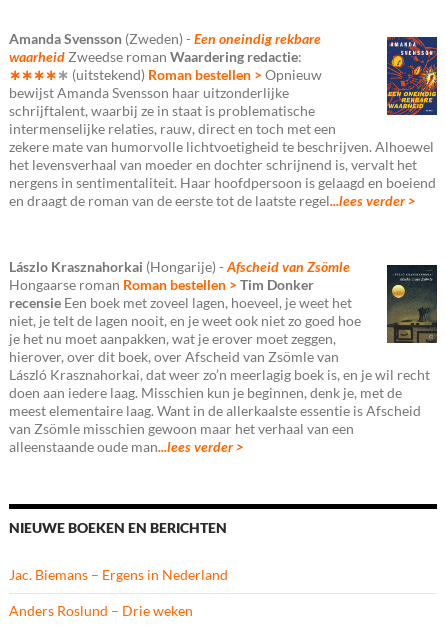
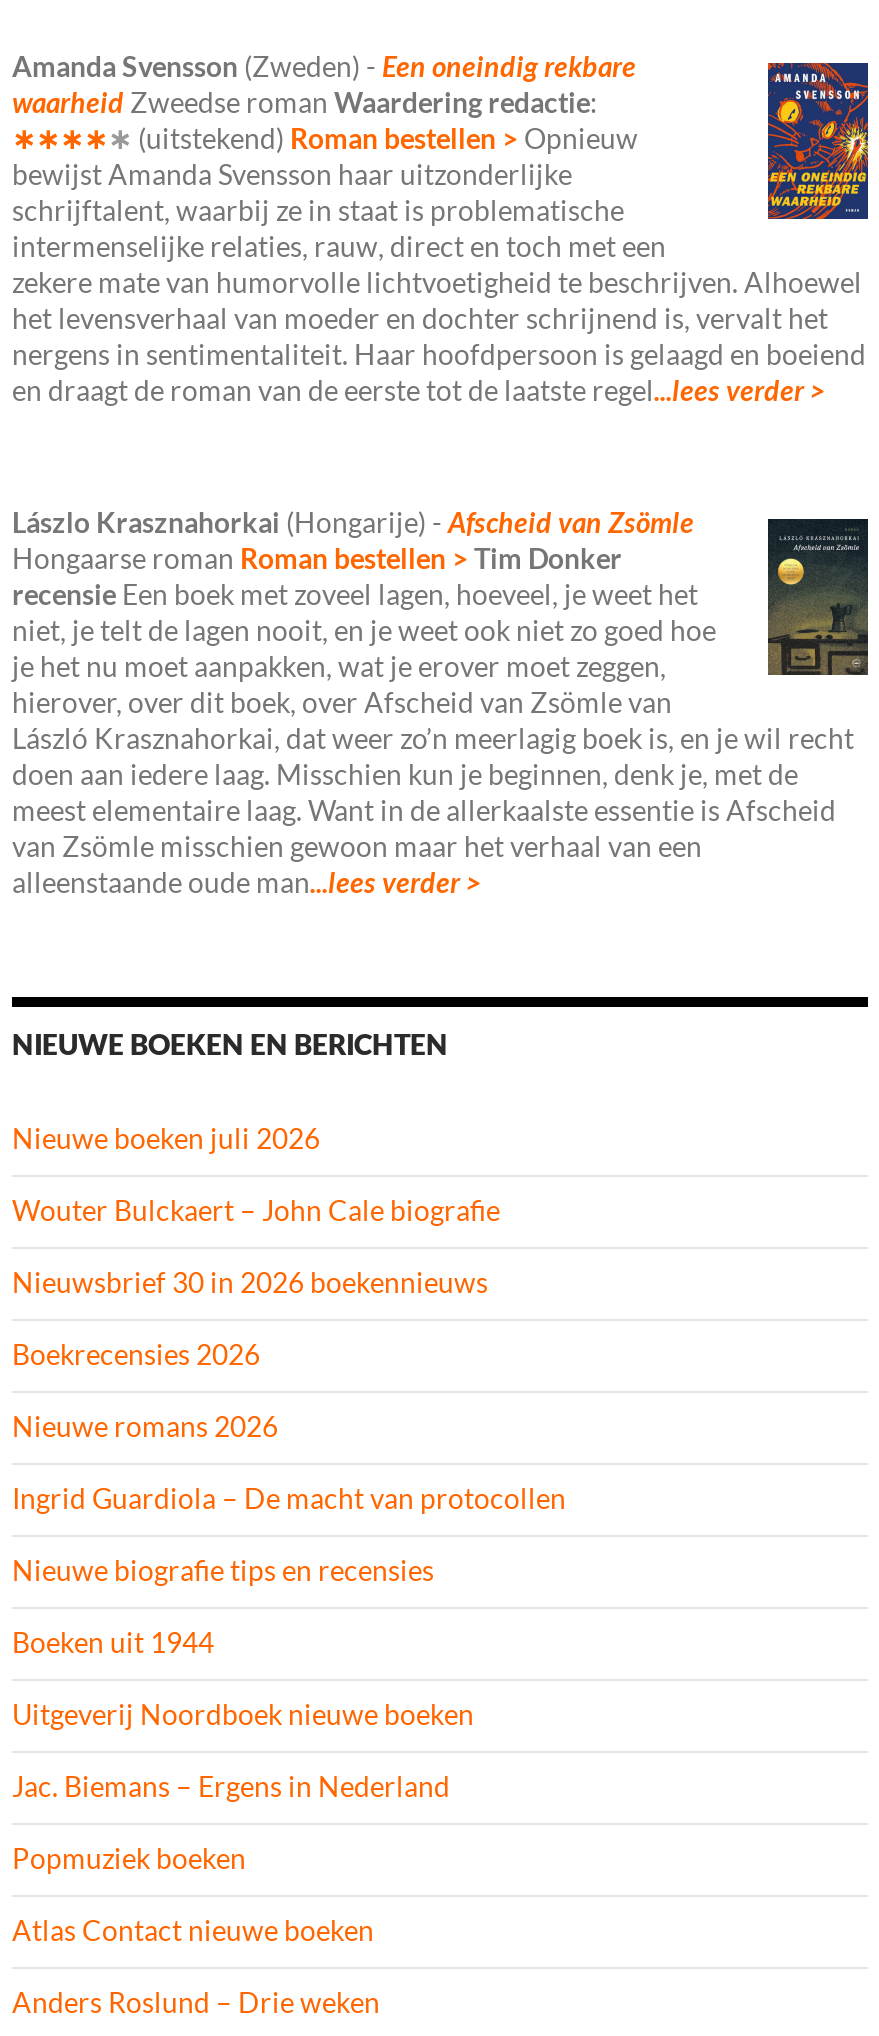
+ Nieuwe boeken juli 2026
+ Wouter Bulckaert – John Cale biografie
+ Nieuwsbrief 30 in 2026 boekennieuws
+ Boekrecensies 2026
+ Nieuwe romans 2026
+ Ingrid Guardiola – De macht van protocollen
+ Nieuwe biografie tips en recensies
+ Boeken uit 1944
+ Uitgeverij Noordboek nieuwe boeken

+ Popmuziek boeken
+ Atlas Contact nieuwe boeken
